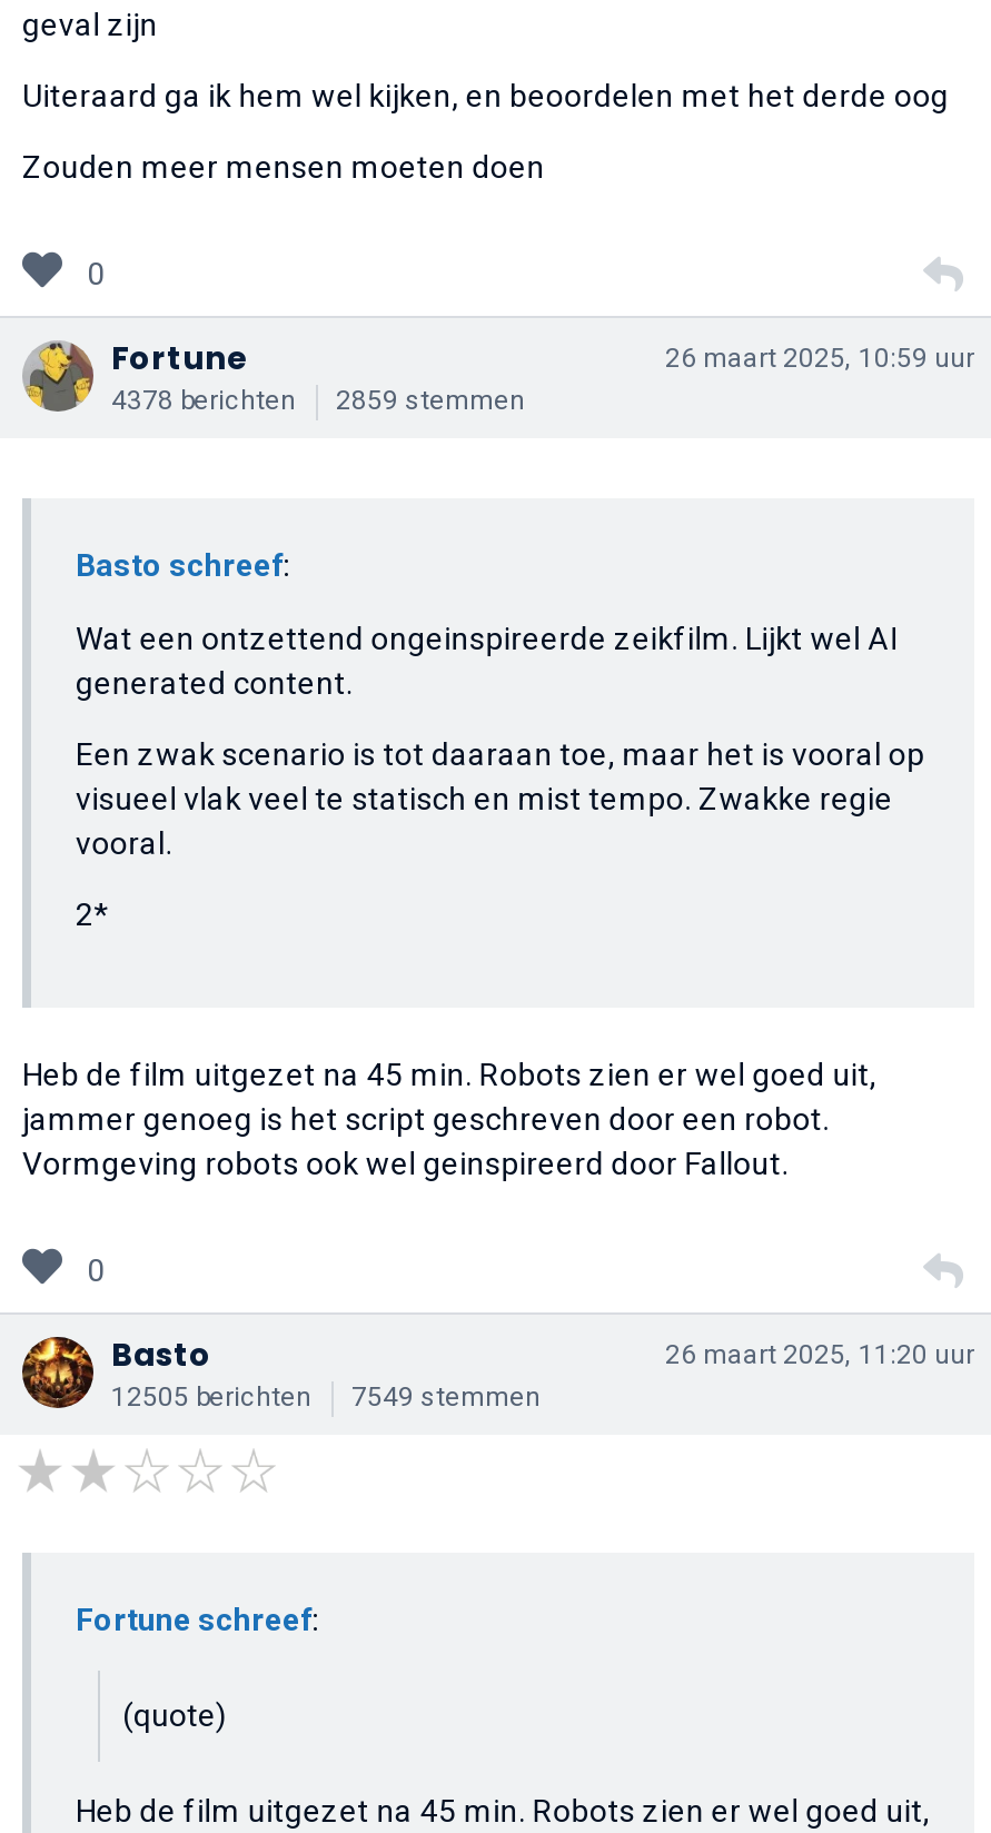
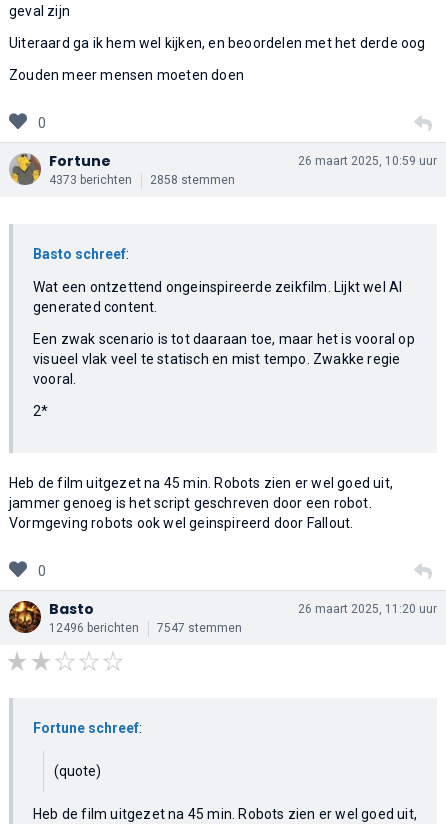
- 4378 berichten
+ 4373 berichten

- 2859 stemmen
+ 2858 stemmen

- 12505 berichten
+ 12496 berichten

- 7549 stemmen
+ 7547 stemmen
